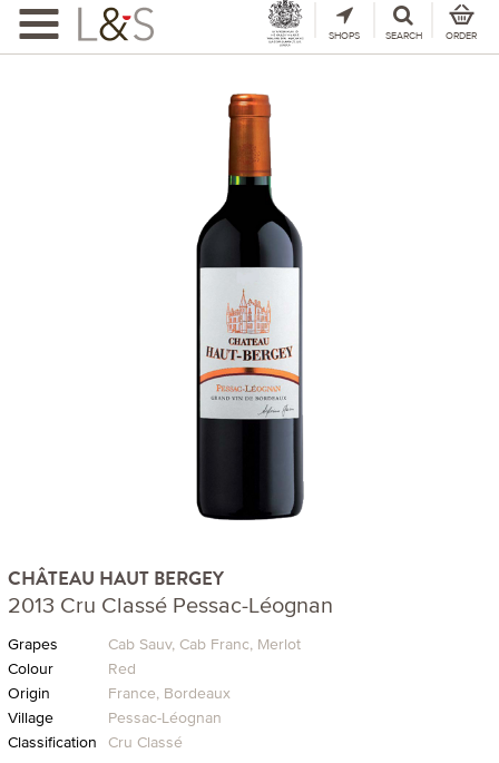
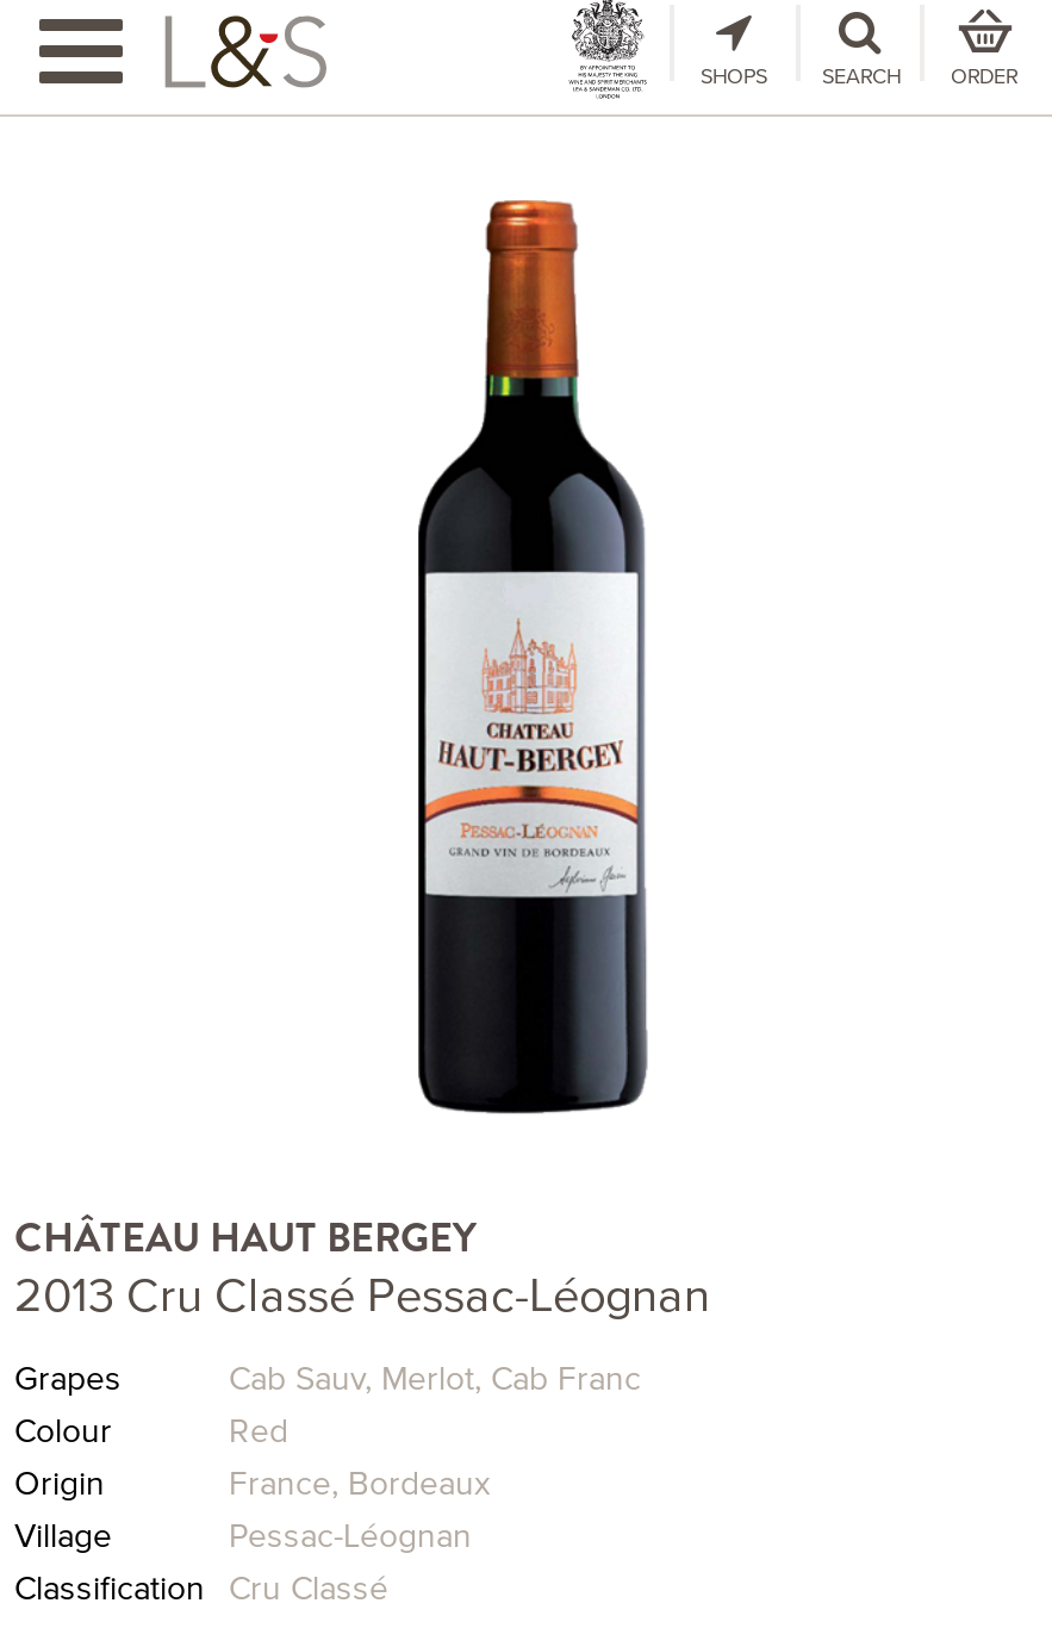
- Cab Sauv, Cab Franc, Merlot
+ Cab Sauv, Merlot, Cab Franc
